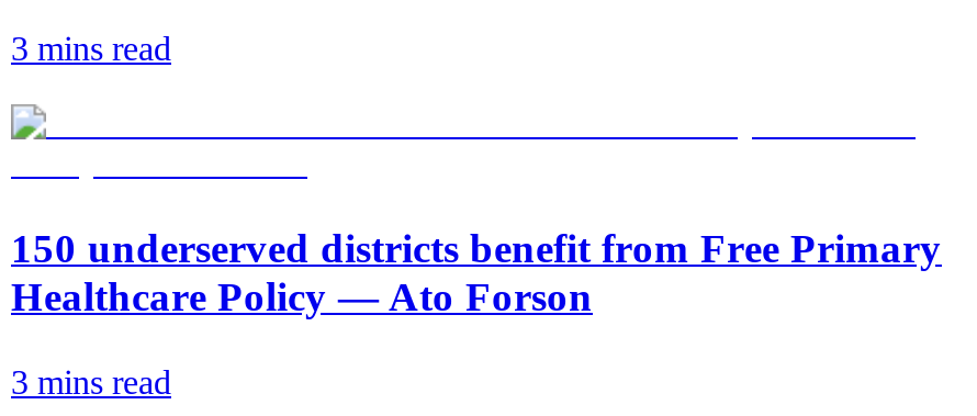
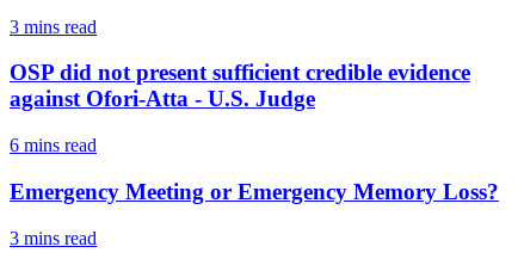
- 150 underserved districts benefit from Free Primary
- Healthcare Policy — Ato Forson
+ OSP did not present sufficient credible evidence
+ against Ofori-Atta - U.S. Judge
+ 6 mins read
+ Emergency Meeting or Emergency Memory Loss?
